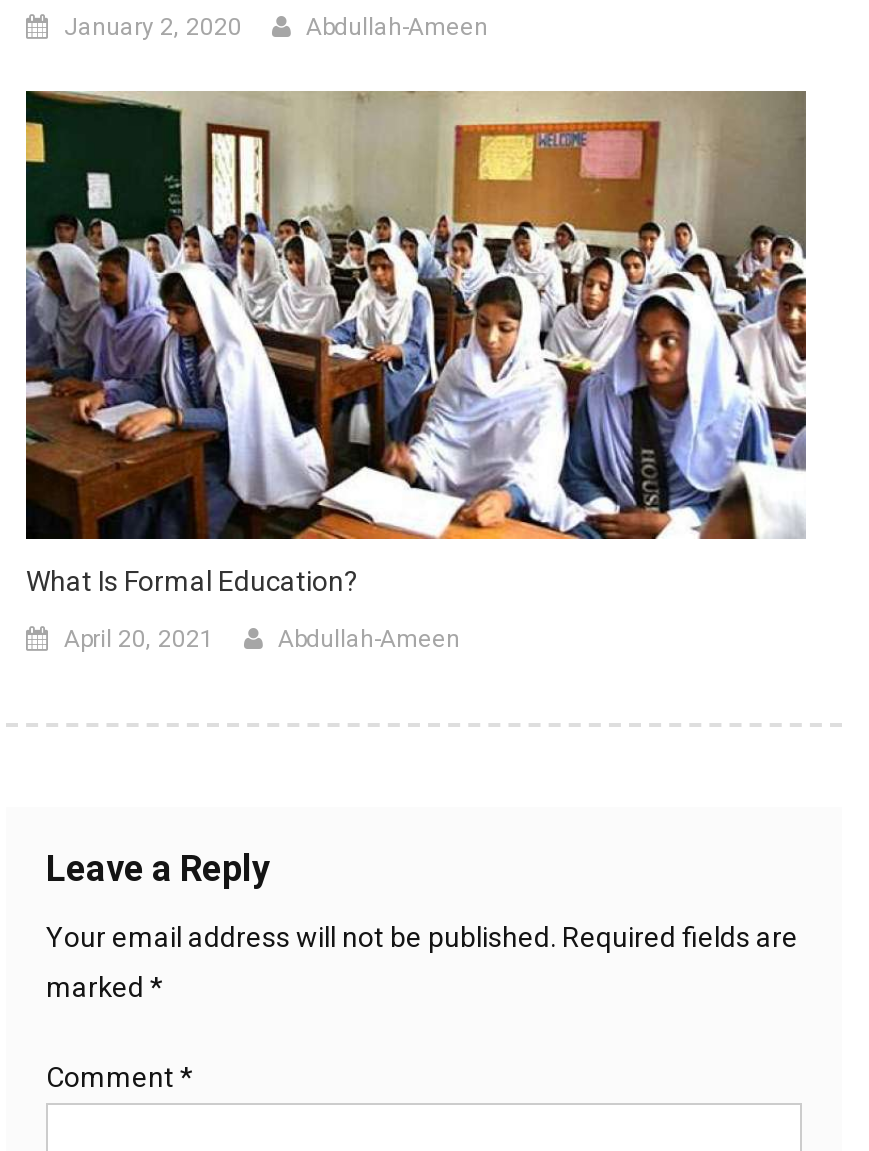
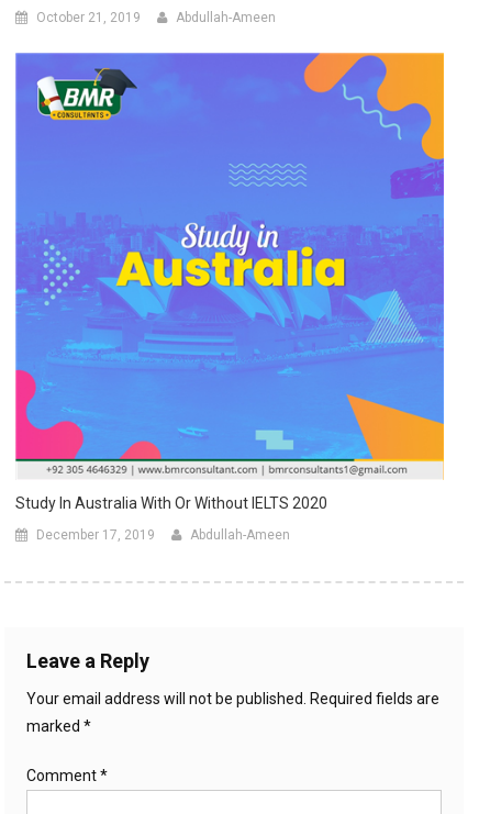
- January 2, 2020
+ October 21, 2019

- [image]
- What Is Formal Education?
+ [image]
+ Study In Australia With Or Without IELTS 2020

- April 20, 2021
+ December 17, 2019
